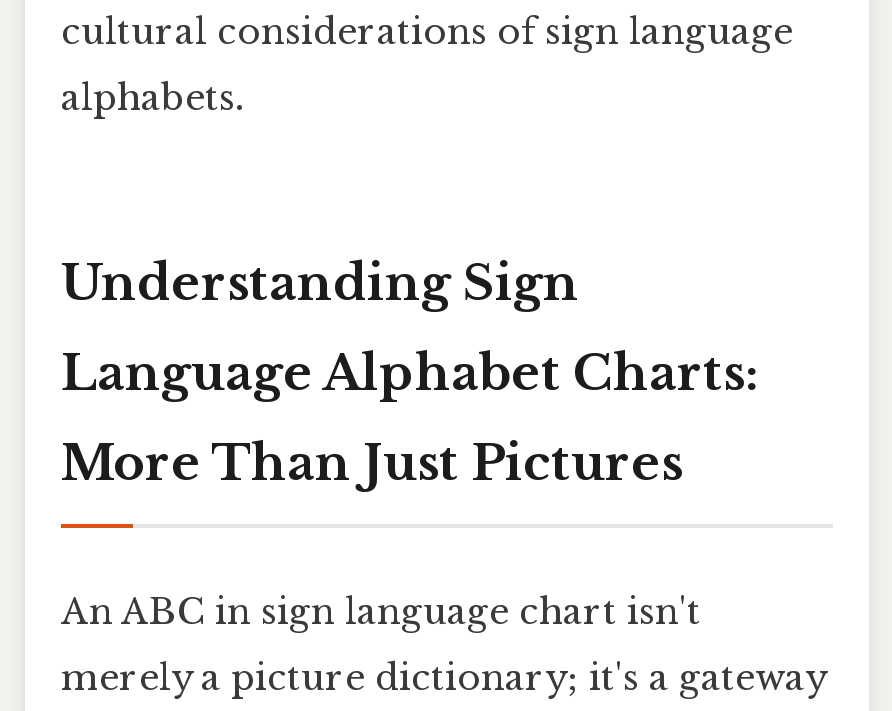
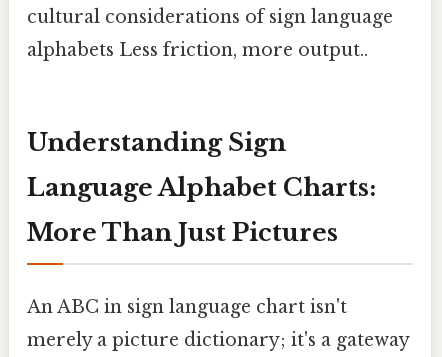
- alphabets.
+ alphabets Less friction, more output..
